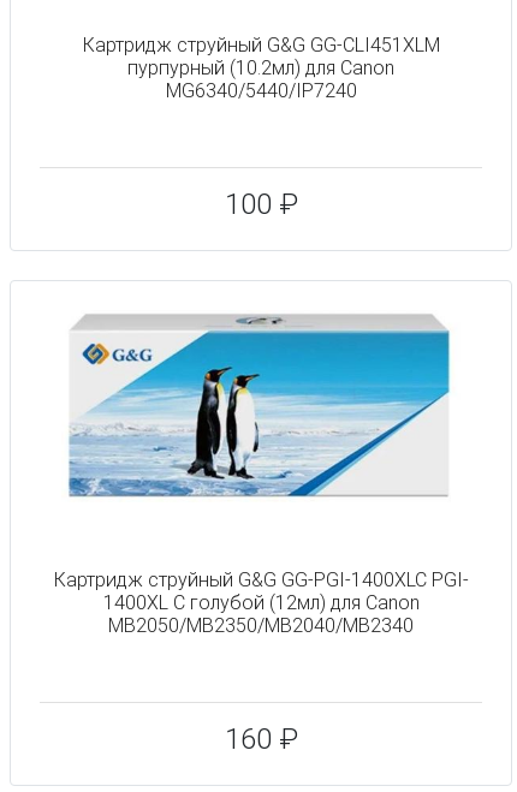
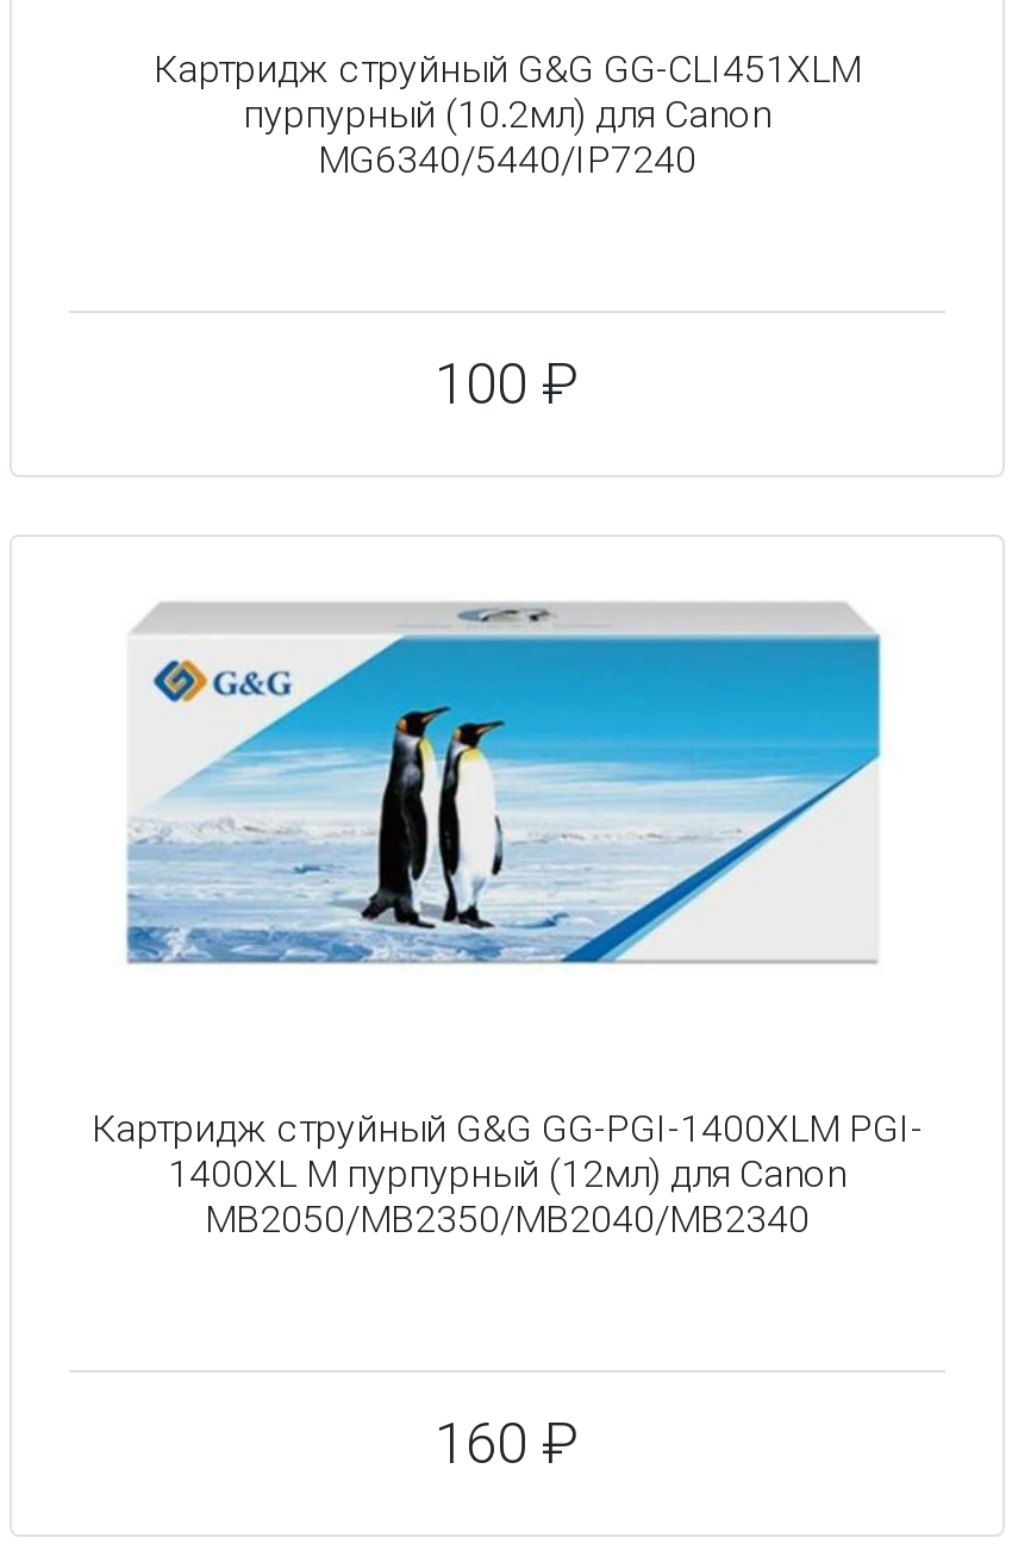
- Картридж струйный G&G GG-PGI-1400XLC PGI-
+ Картридж струйный G&G GG-PGI-1400XLM PGI-

- 1400XL C голубой (12мл) для Canon
+ 1400XL M пурпурный (12мл) для Canon
